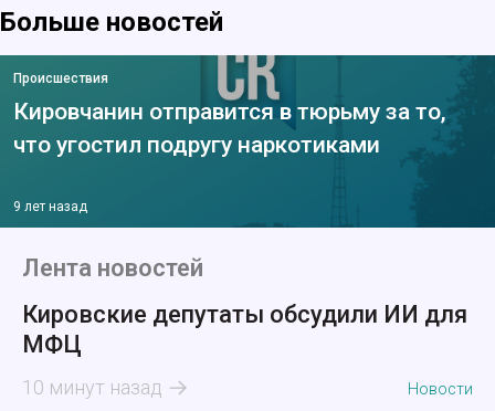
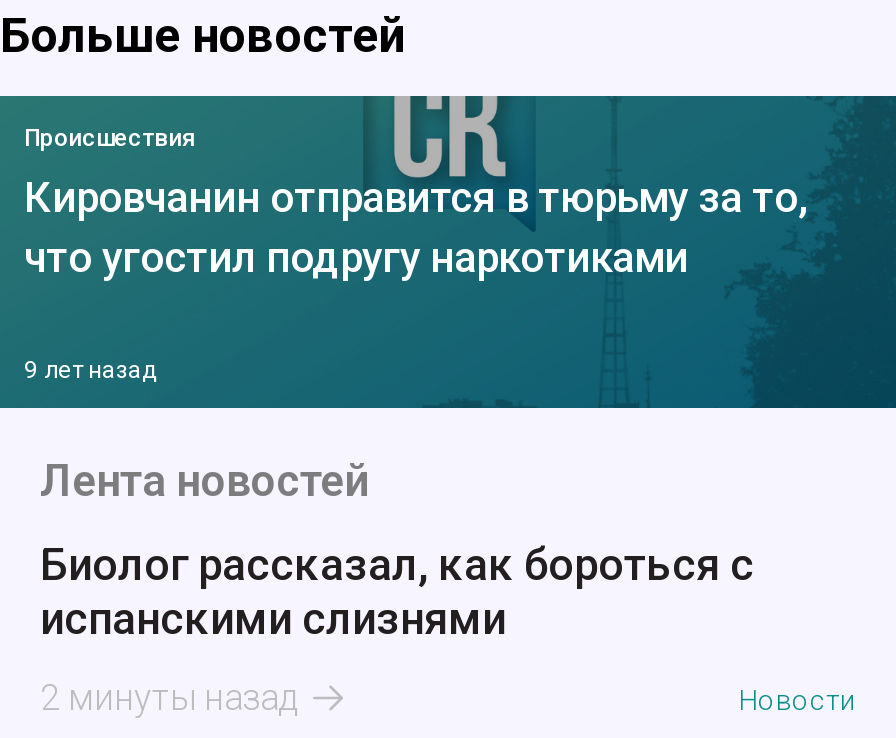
- Кировские депутаты обсудили ИИ для
- МФЦ
+ Биолог рассказал, как бороться с
+ испанскими слизнями

- 10 минут назад
+ 2 минуты назад
